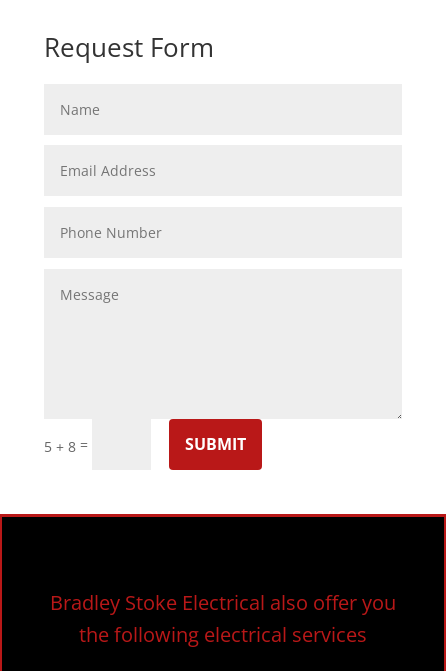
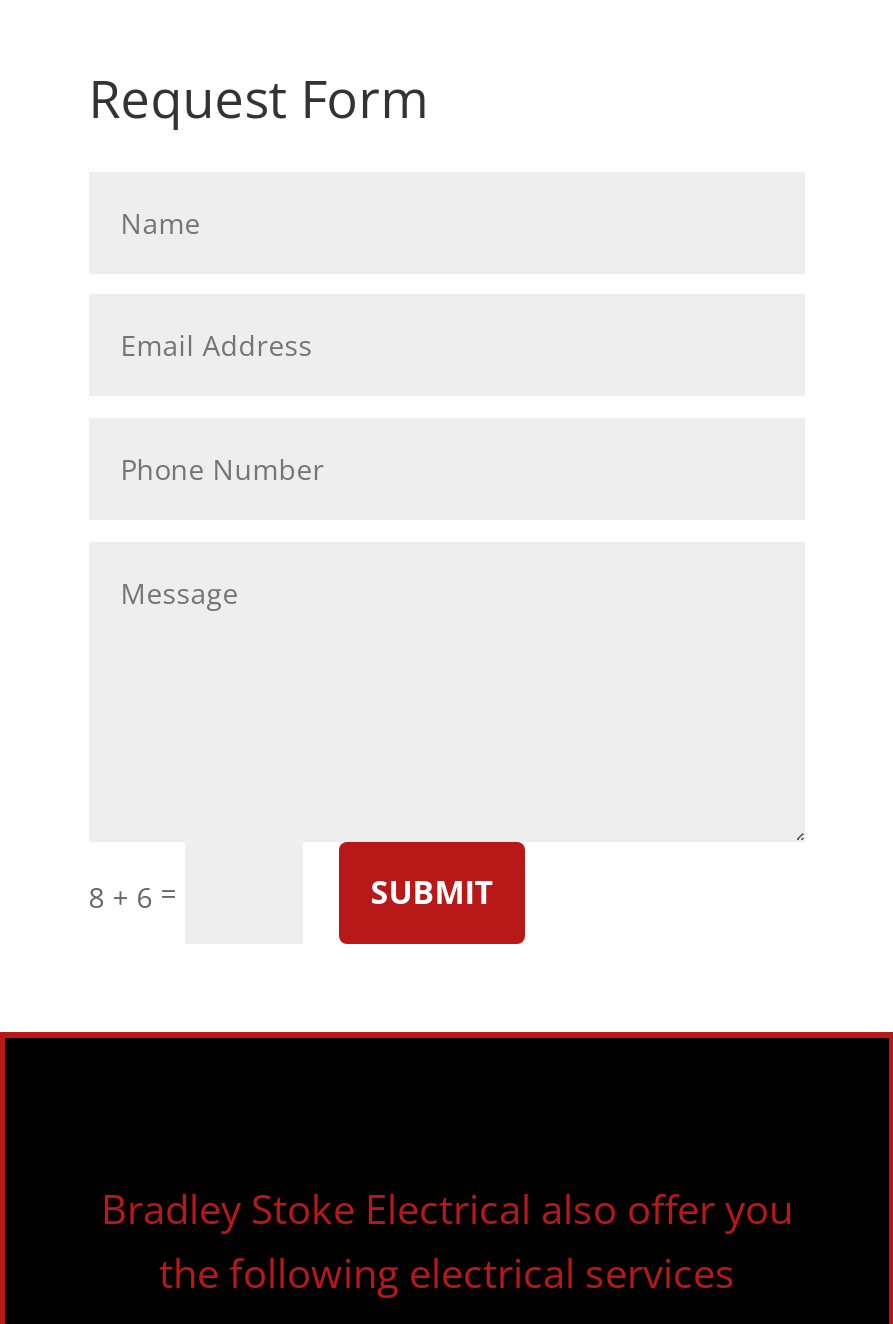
- 5 + 8 =
+ 8 + 6 =
